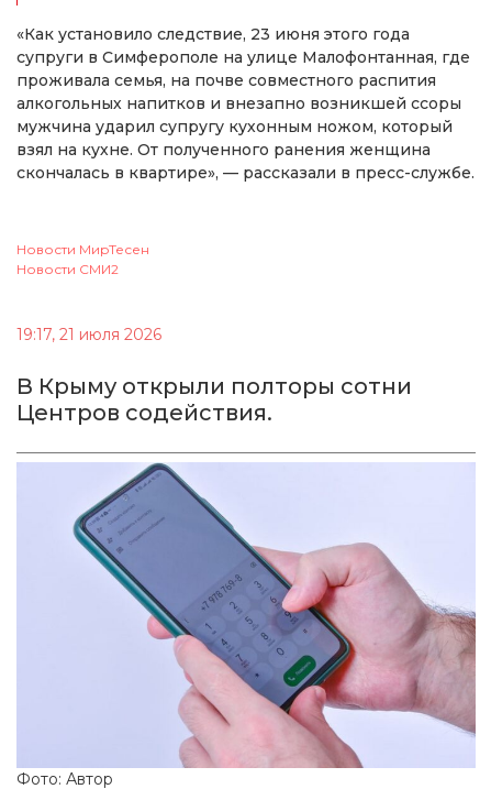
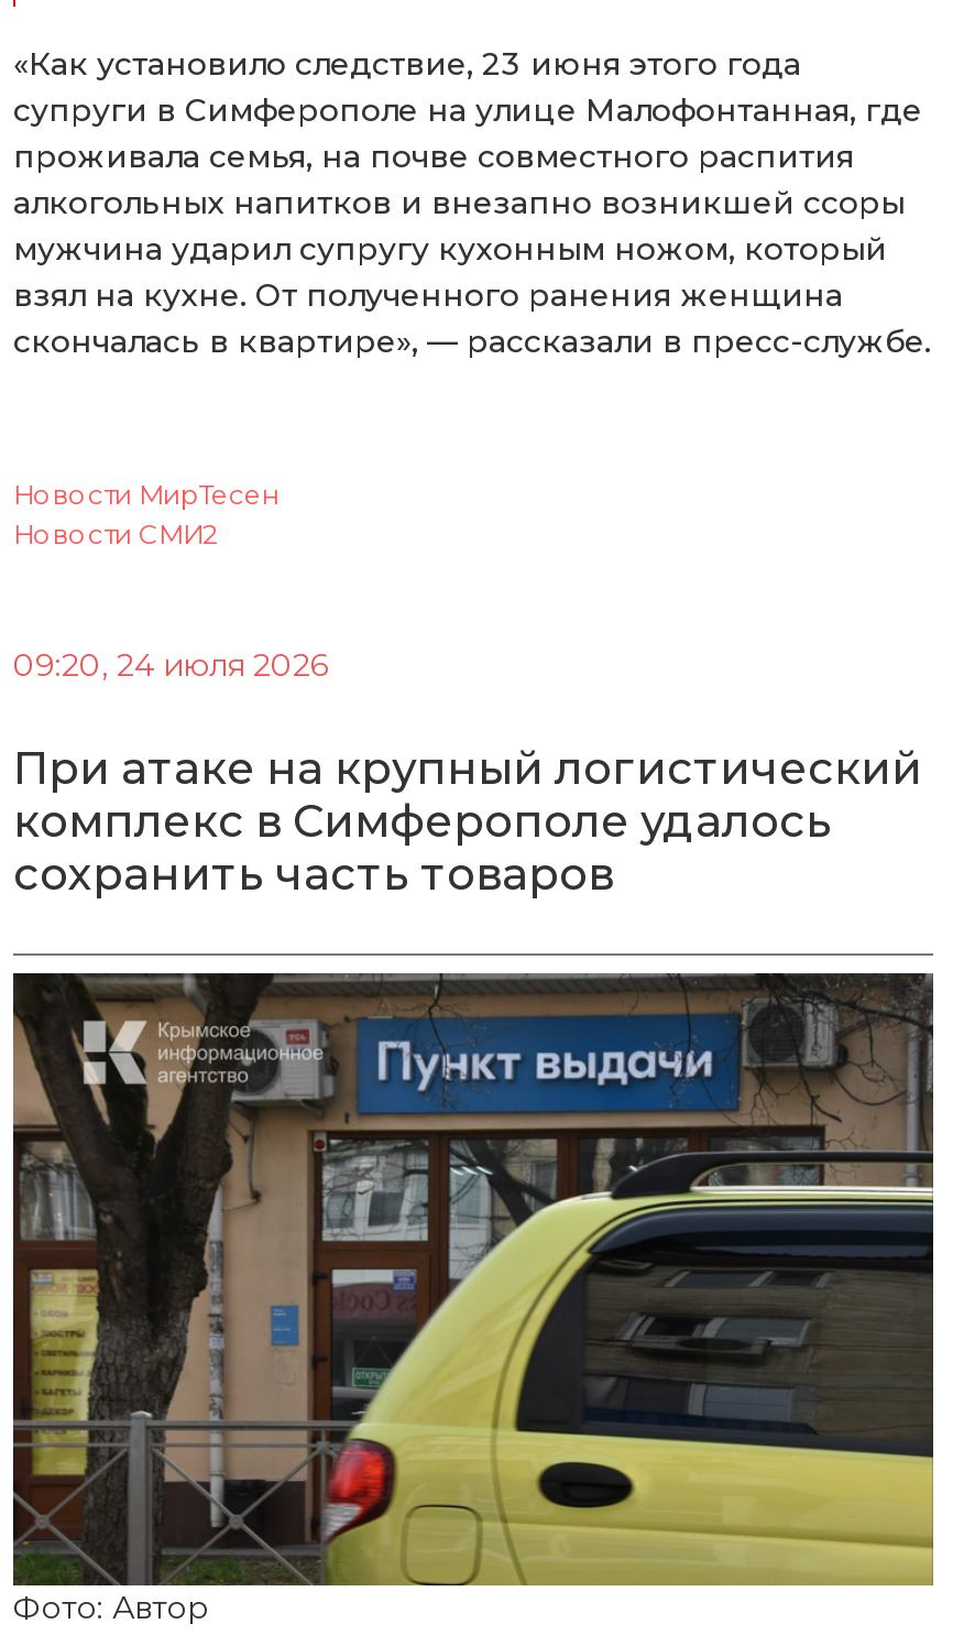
- 19:17, 21 июля 2026
+ 09:20, 24 июля 2026

- В Крыму открыли полторы сотни
- Центров содействия.
+ При атаке на крупный логистический
+ комплекс в Симферополе удалось
+ сохранить часть товаров

- [image]
+ [image]
